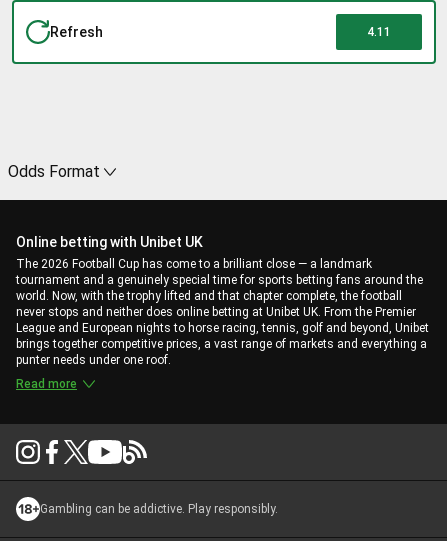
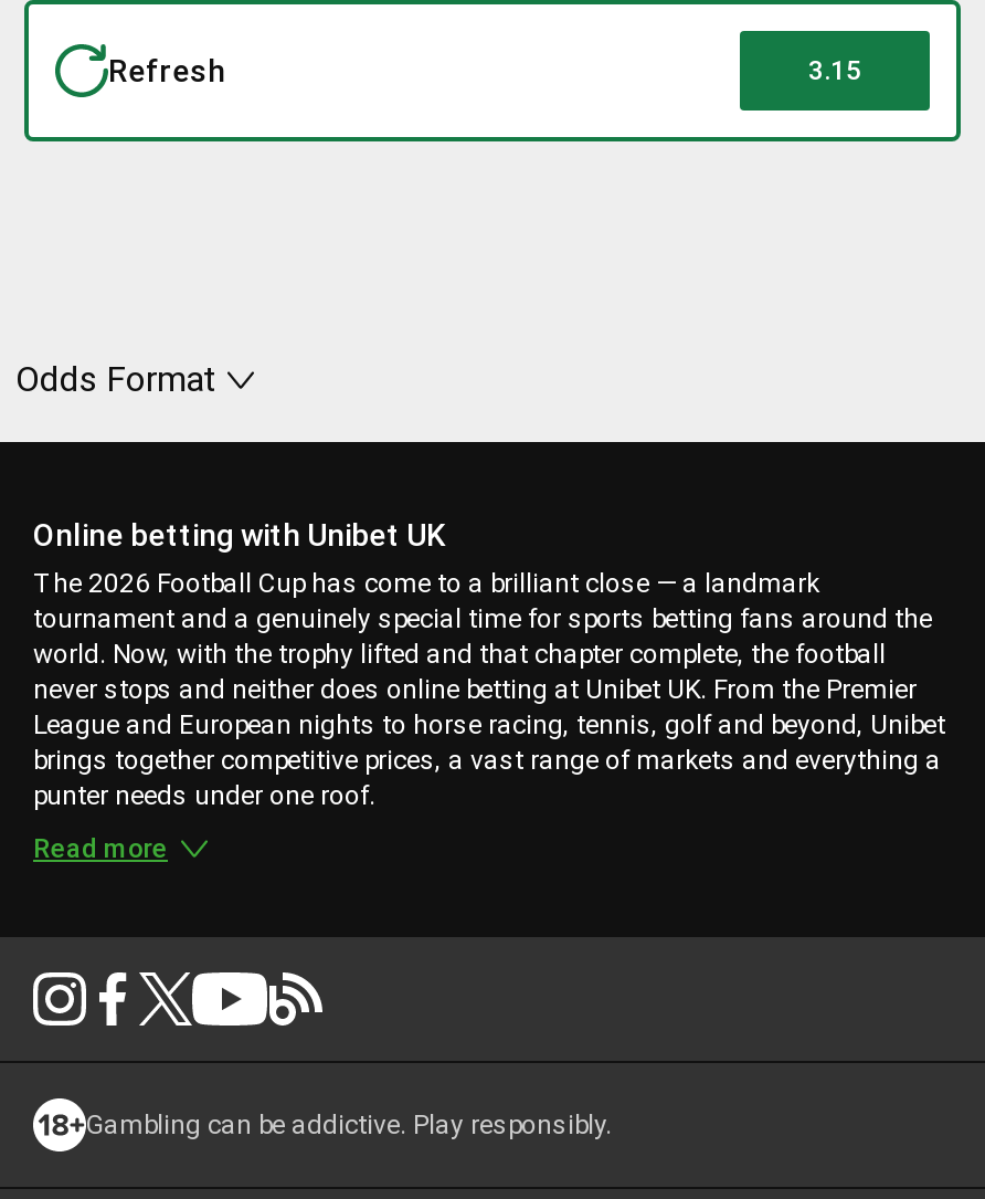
- 4.11
+ 3.15
